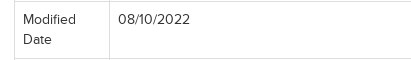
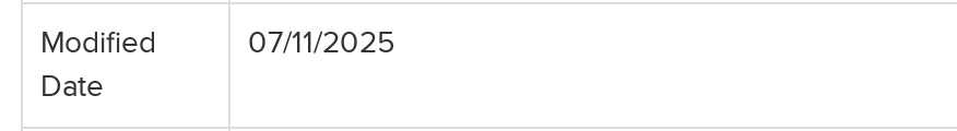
- 08/10/2022
+ 07/11/2025
